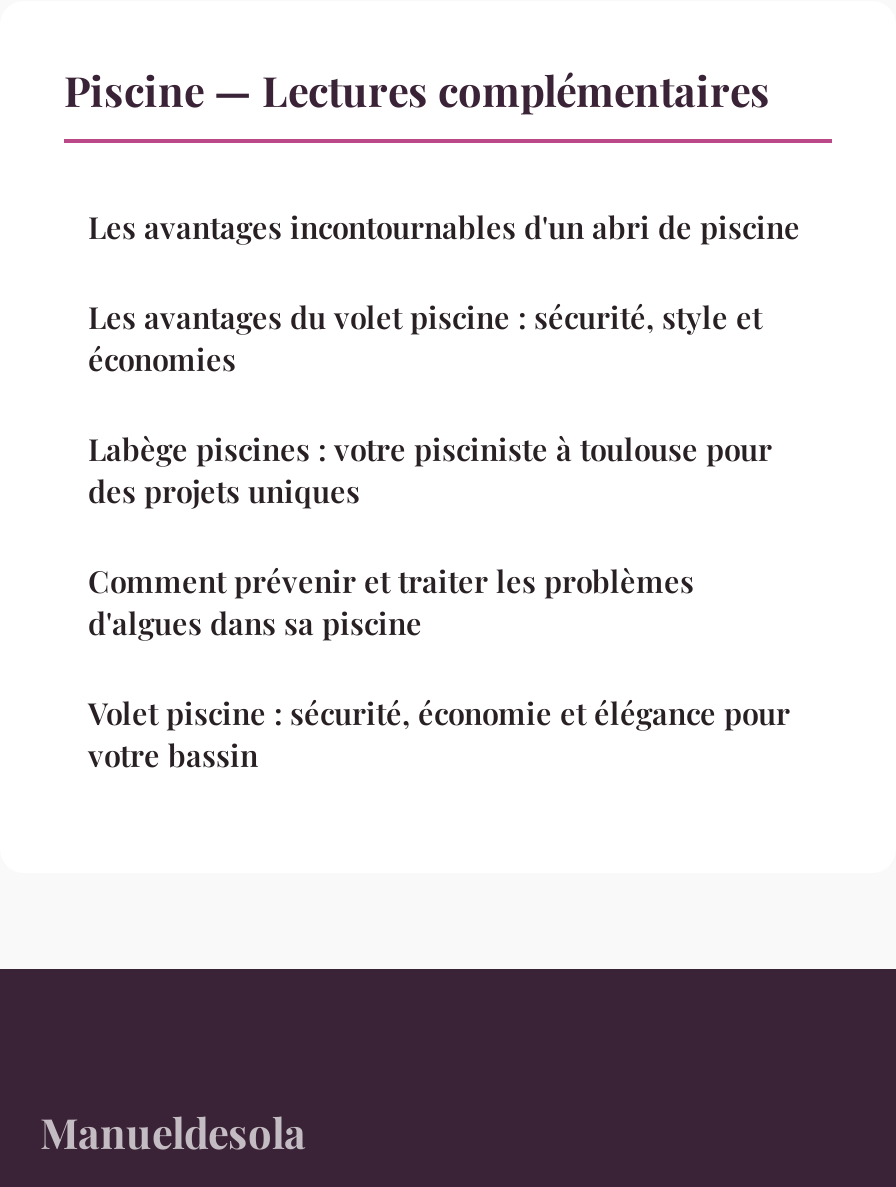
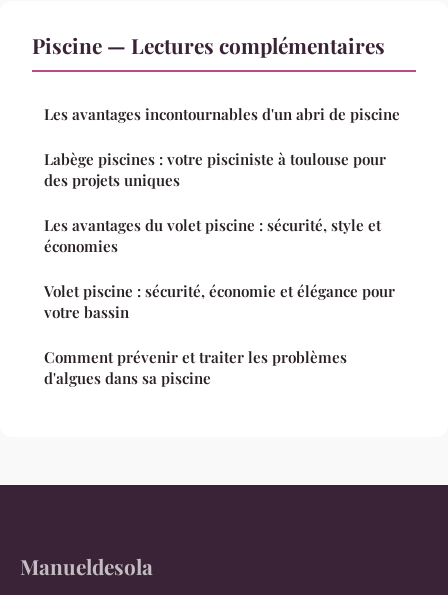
moved down: Les avantages du volet piscine : sécurité, style et | économies

moved up: Labège piscines : votre pisciniste à toulouse pour | des projets uniques

moved down: Comment prévenir et traiter les problèmes | d'algues dans sa piscine

moved up: Volet piscine : sécurité, économie et élégance pour | votre bassin
